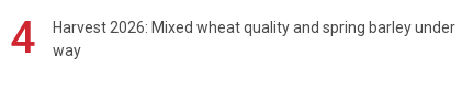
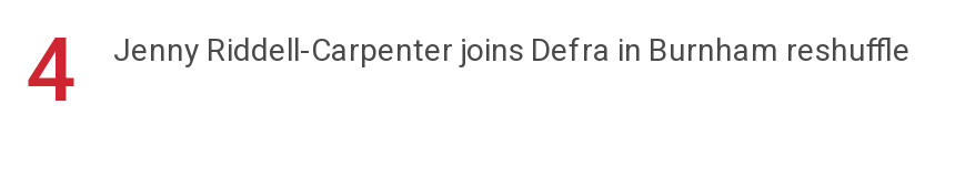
- Harvest 2026: Mixed wheat quality and spring barley under
- way
+ Jenny Riddell-Carpenter joins Defra in Burnham reshuffle
